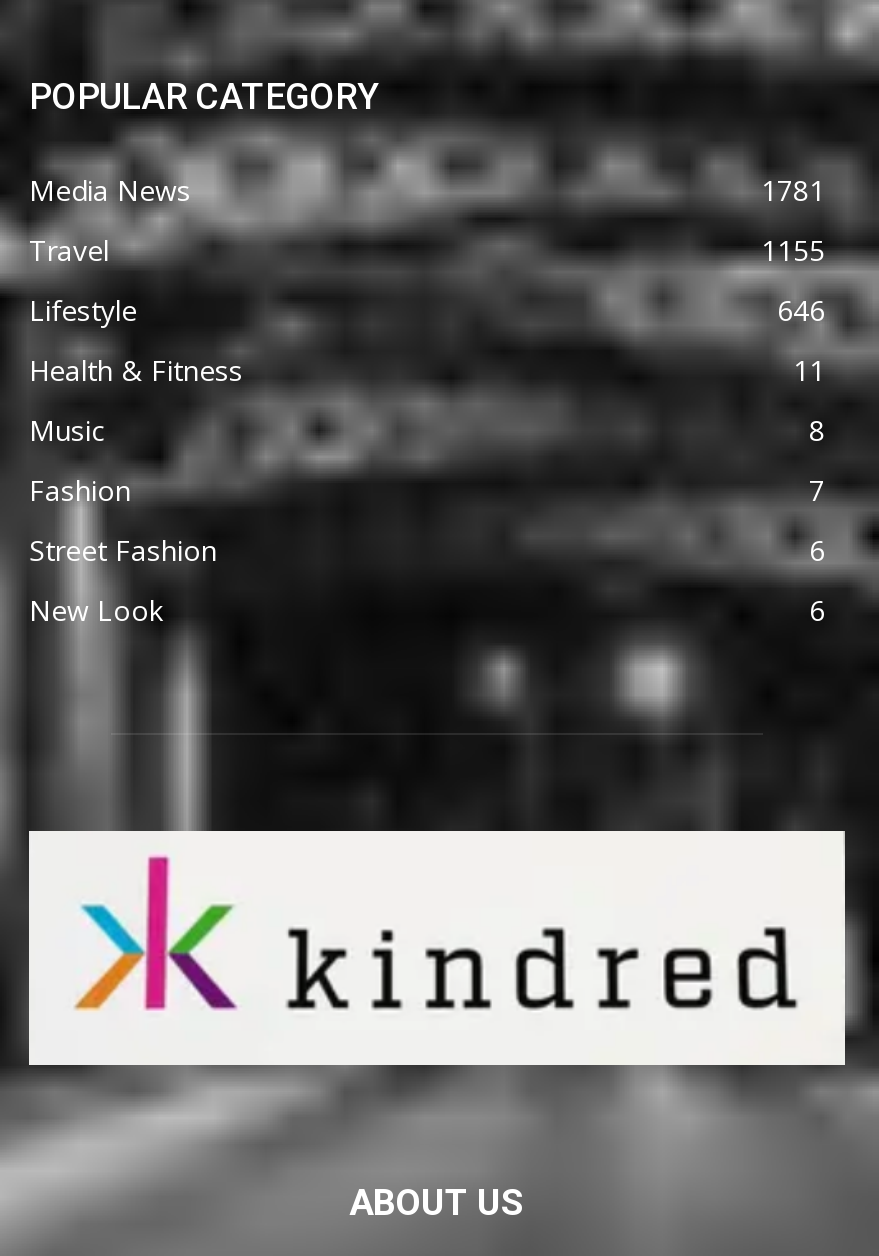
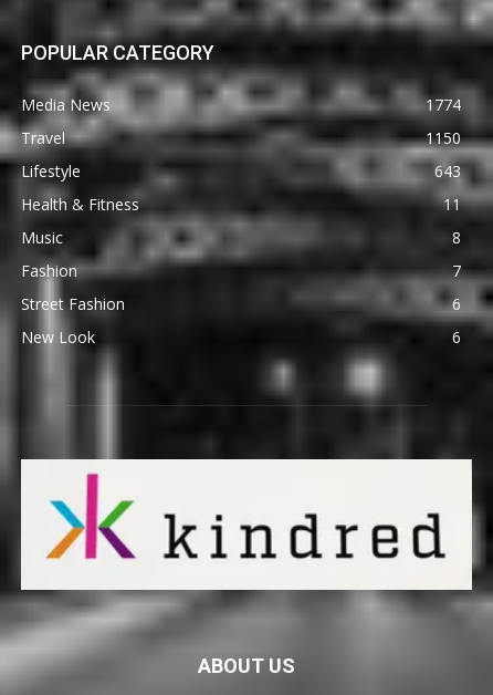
- 1781
+ 1774

- 1155
+ 1150

- 646
+ 643
